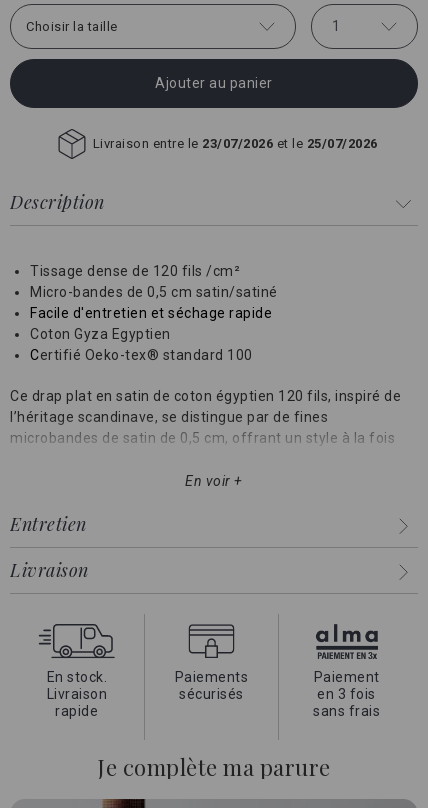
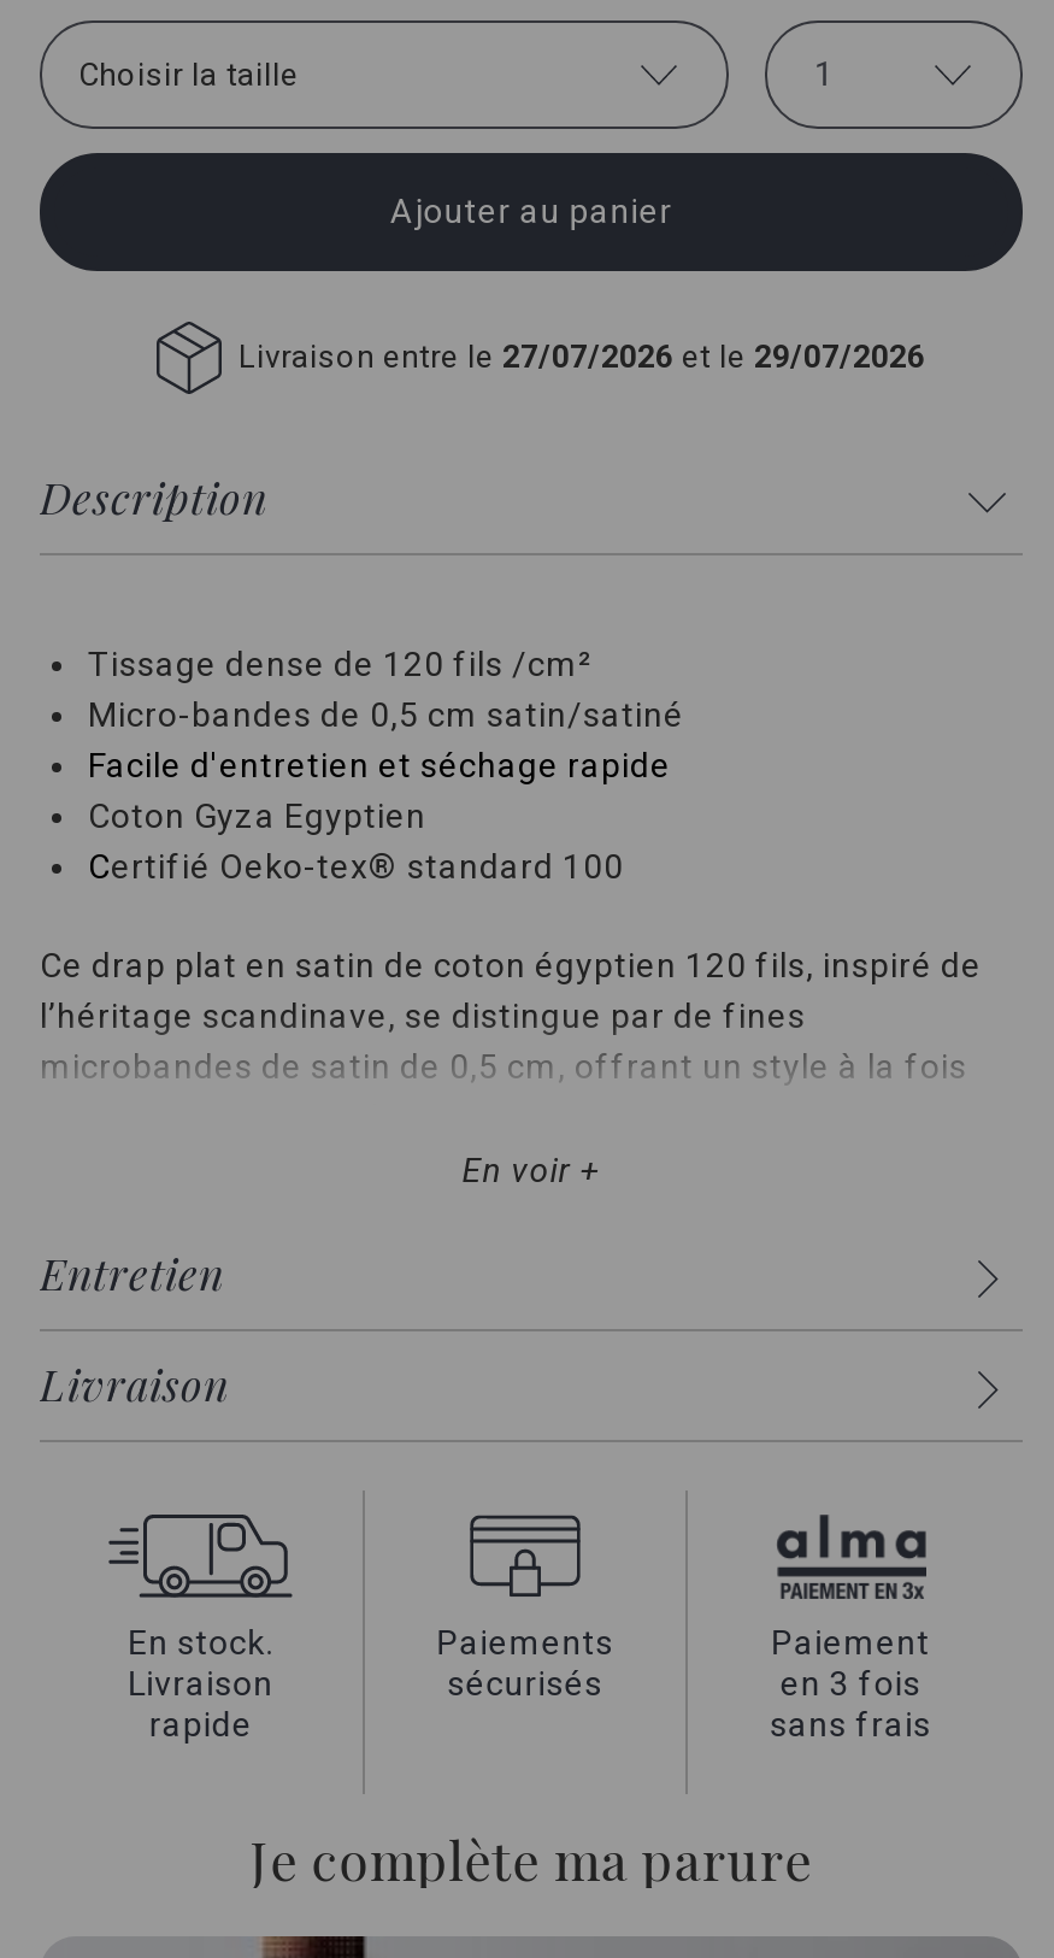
- Livraison entre le 23/07/2026 et le 25/07/2026
+ Livraison entre le 27/07/2026 et le 29/07/2026
